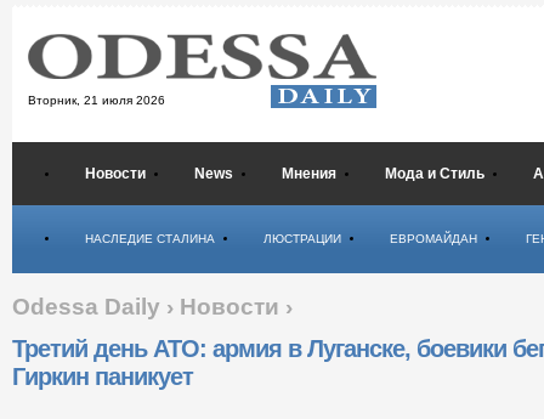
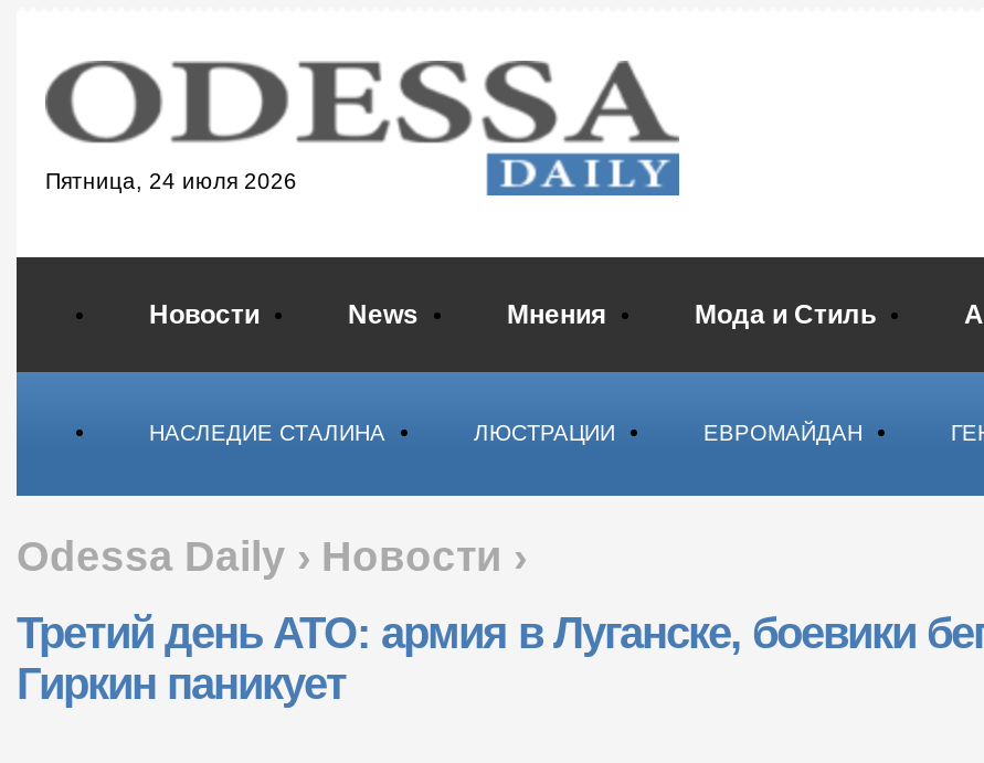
- Вторник, 21 июля 2026
+ Пятница, 24 июля 2026
